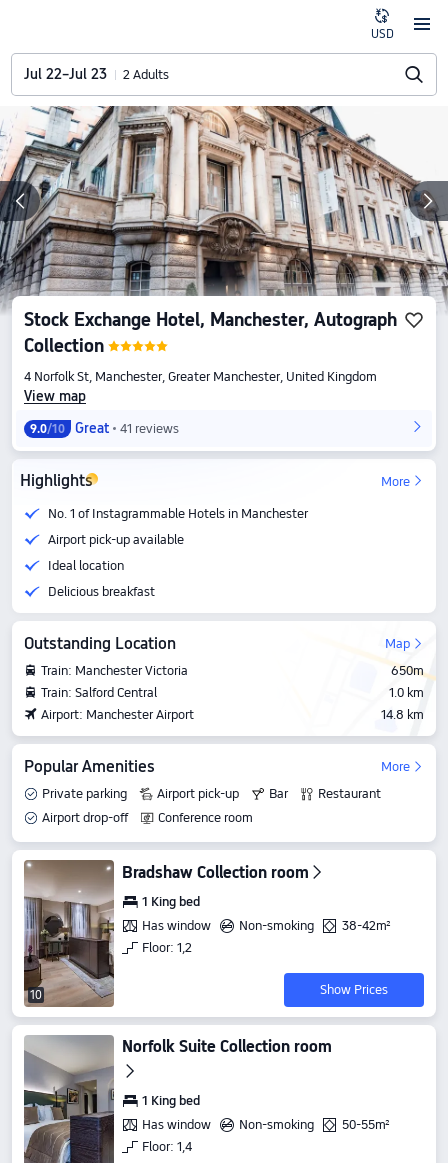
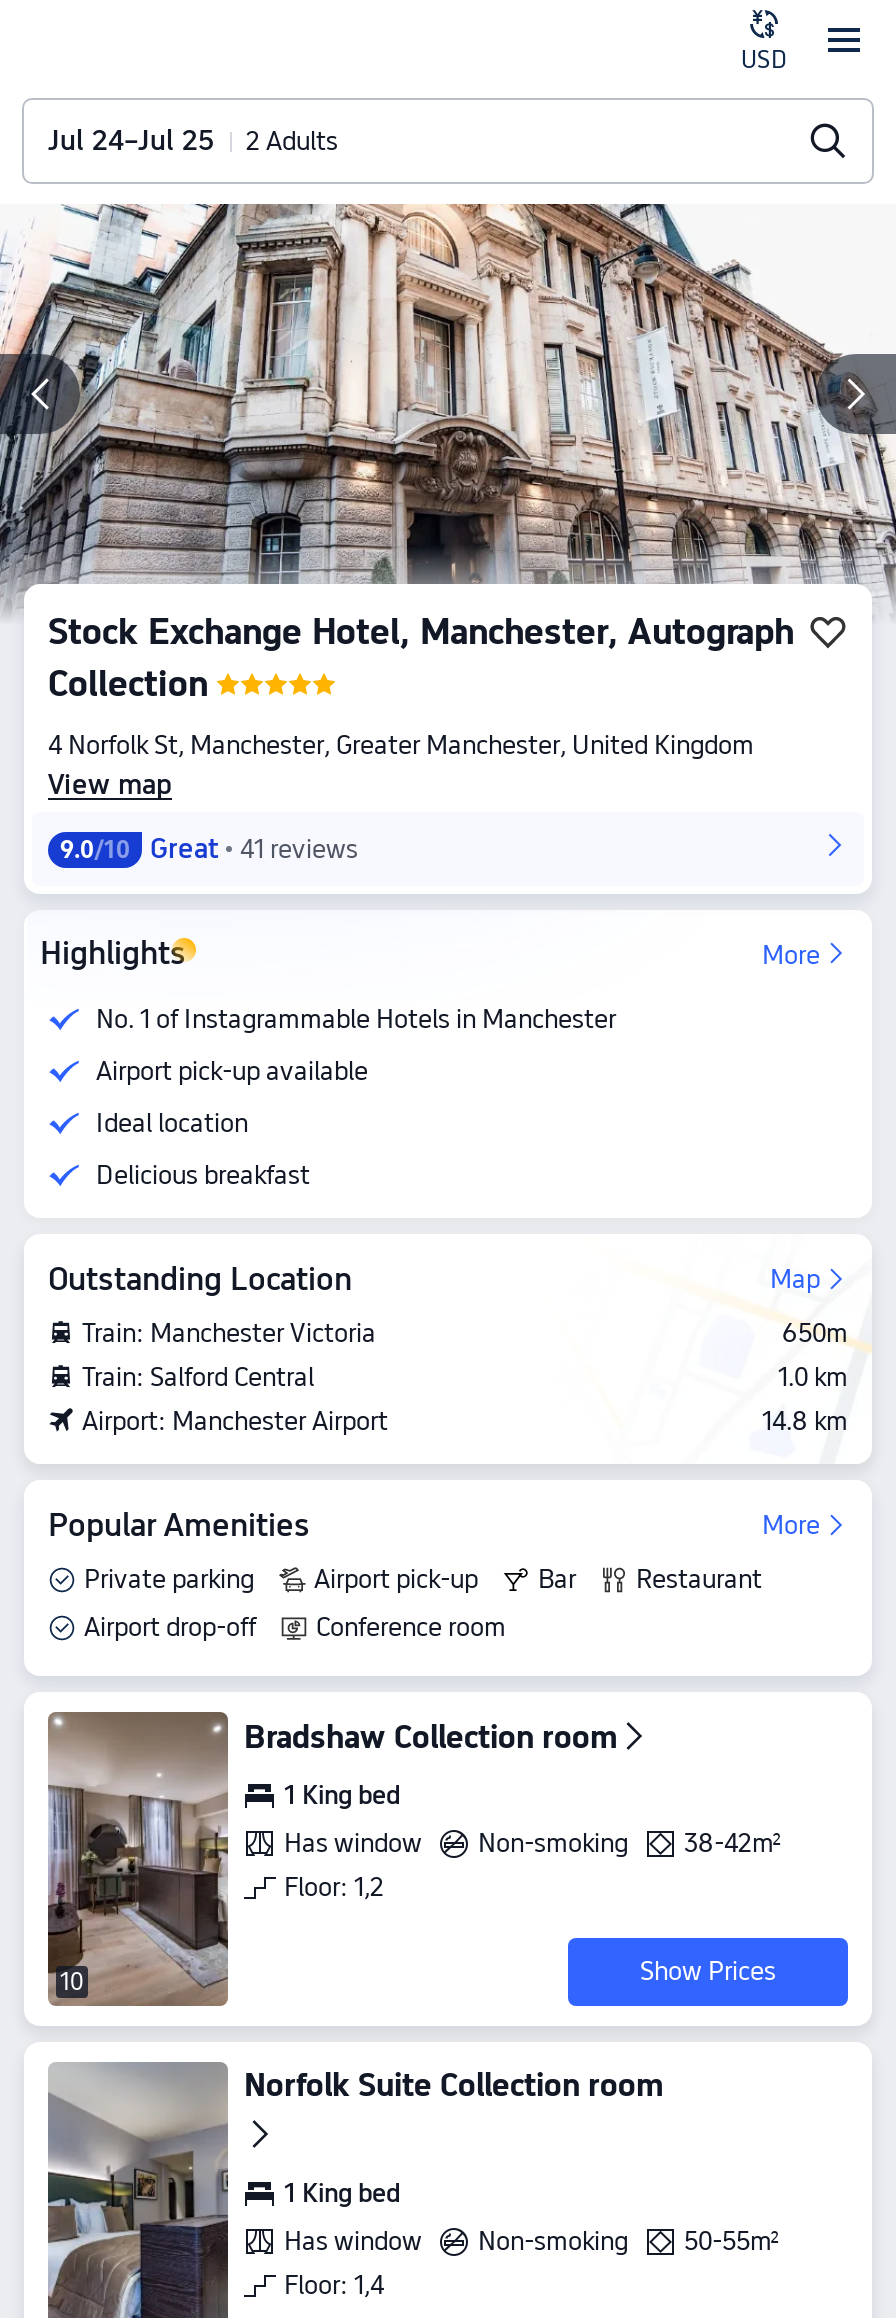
- Jul 22–Jul 23 2 Adults
+ Jul 24–Jul 25 2 Adults
